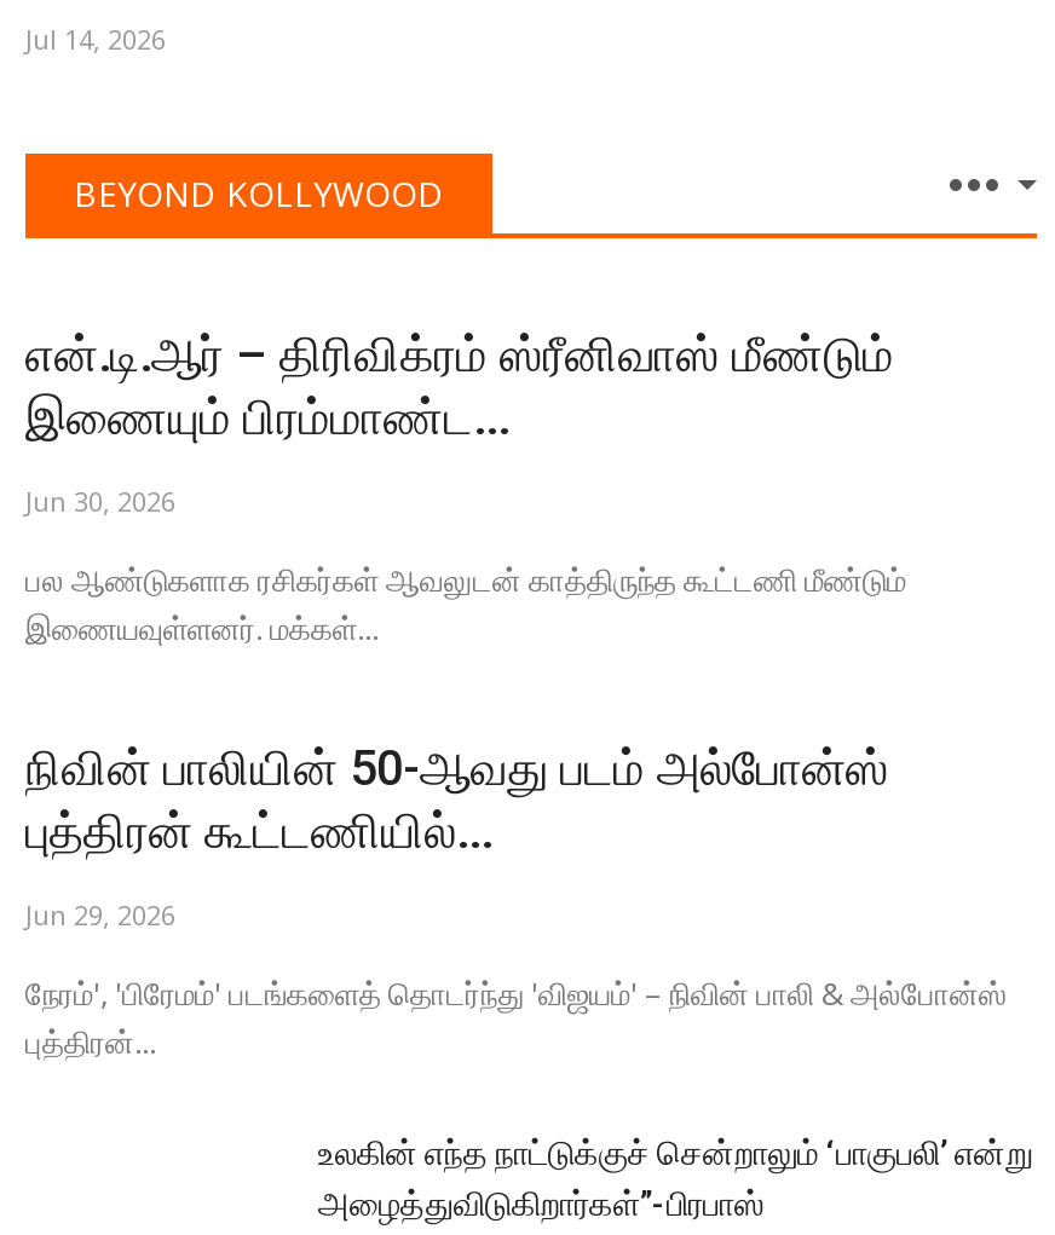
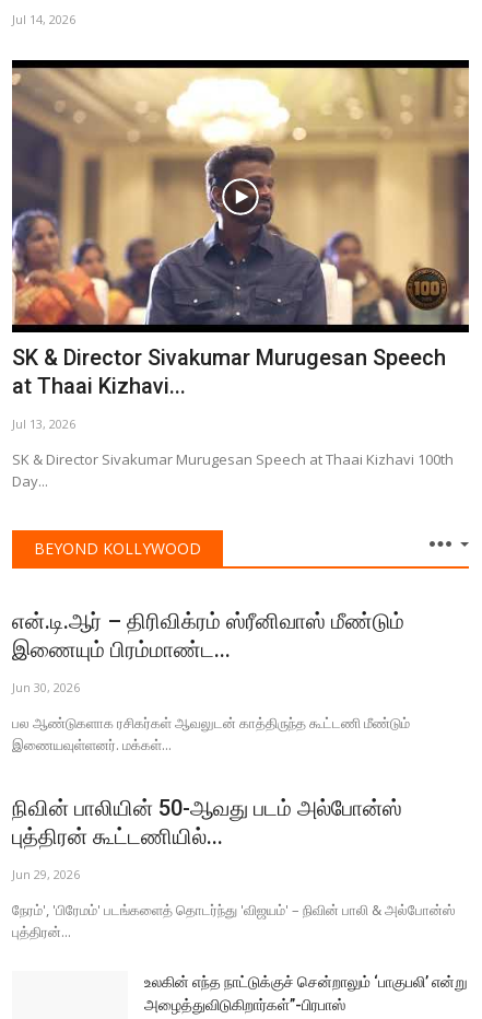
+ [image]
+ SK & Director Sivakumar Murugesan Speech
+ at Thaai Kizhavi...
+ Jul 13, 2026
+ SK & Director Sivakumar Murugesan Speech at Thaai Kizhavi 100th
+ Day...
